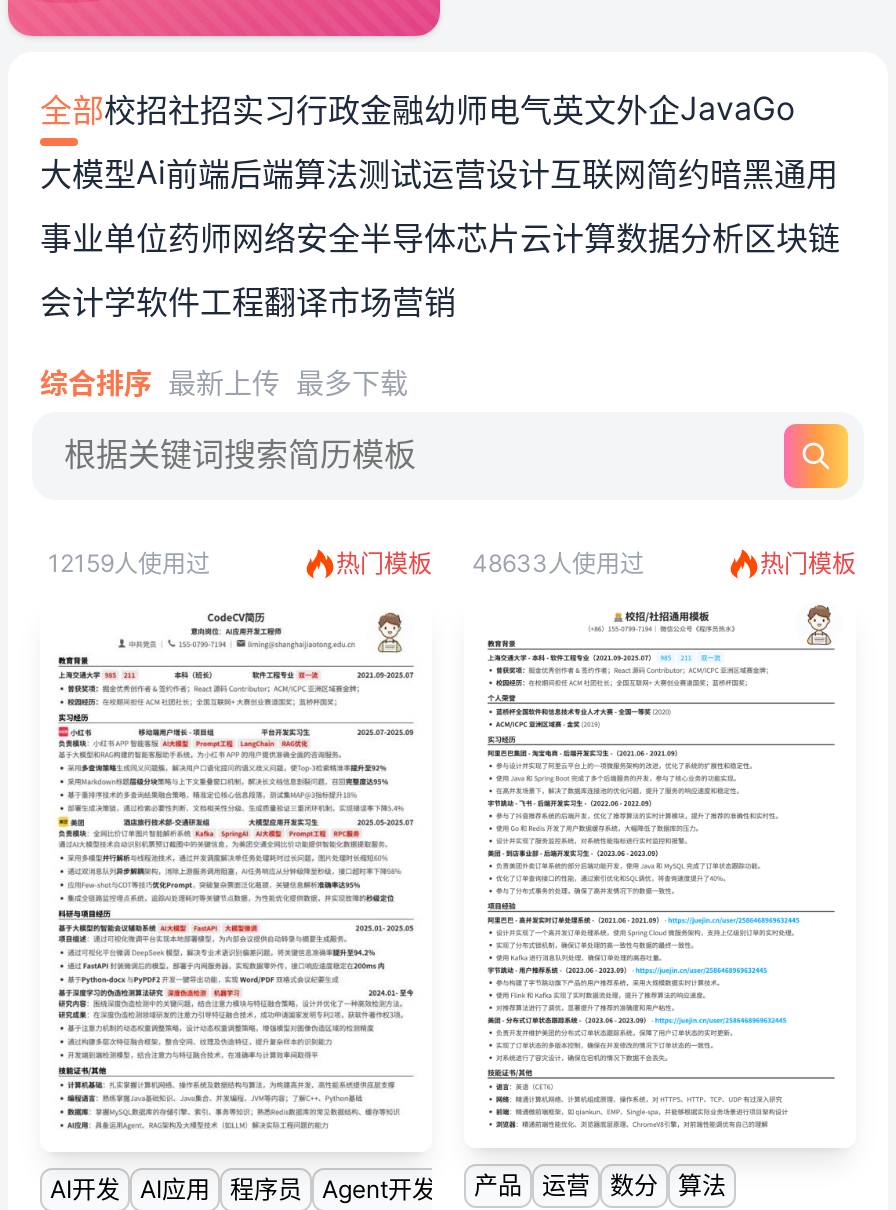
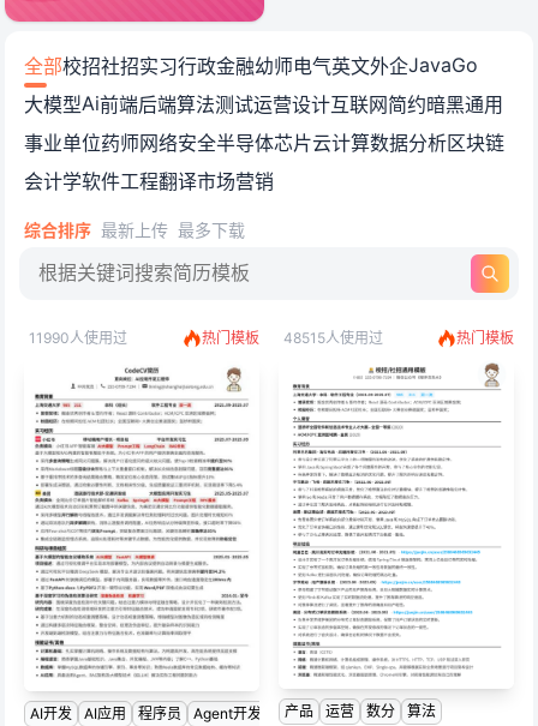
- 12159人使用过
+ 11990人使用过

- 热门模板 48633人使用过
+ 热门模板 48515人使用过
